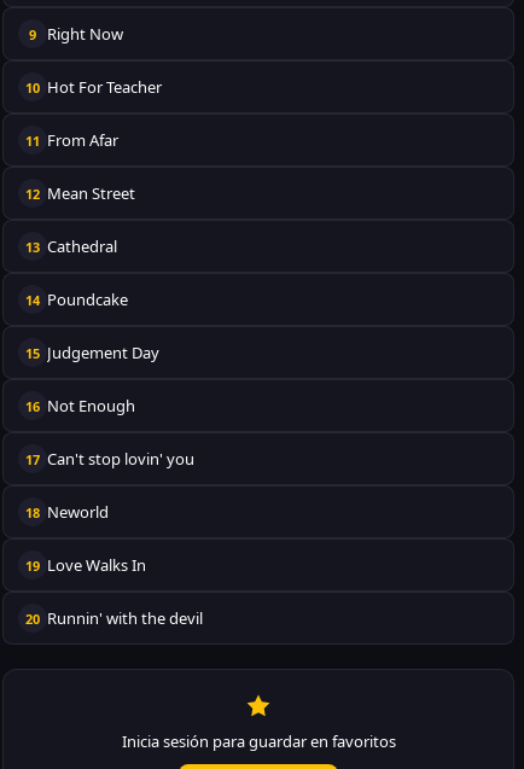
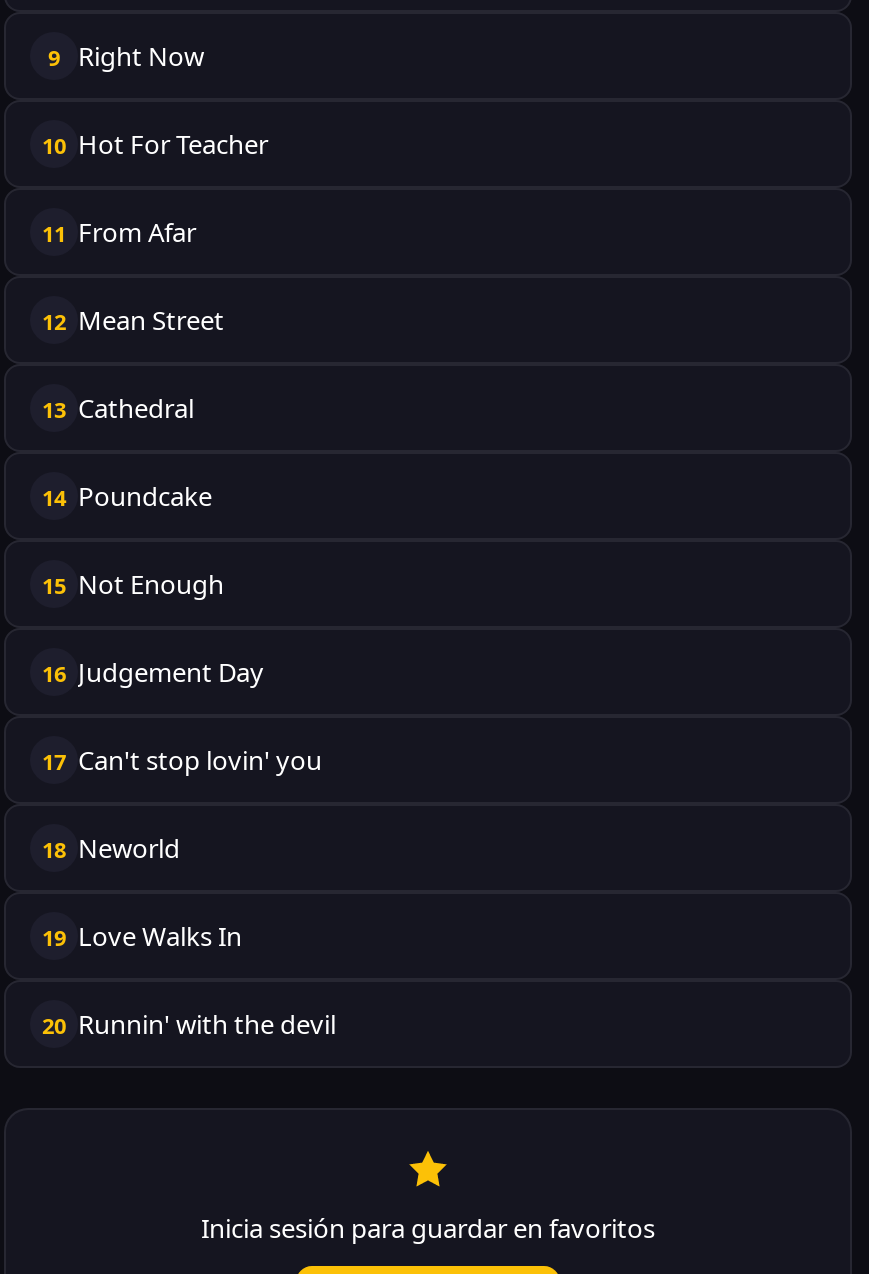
- 15 Judgement Day
+ 15 Not Enough

- 16 Not Enough
+ 16 Judgement Day
